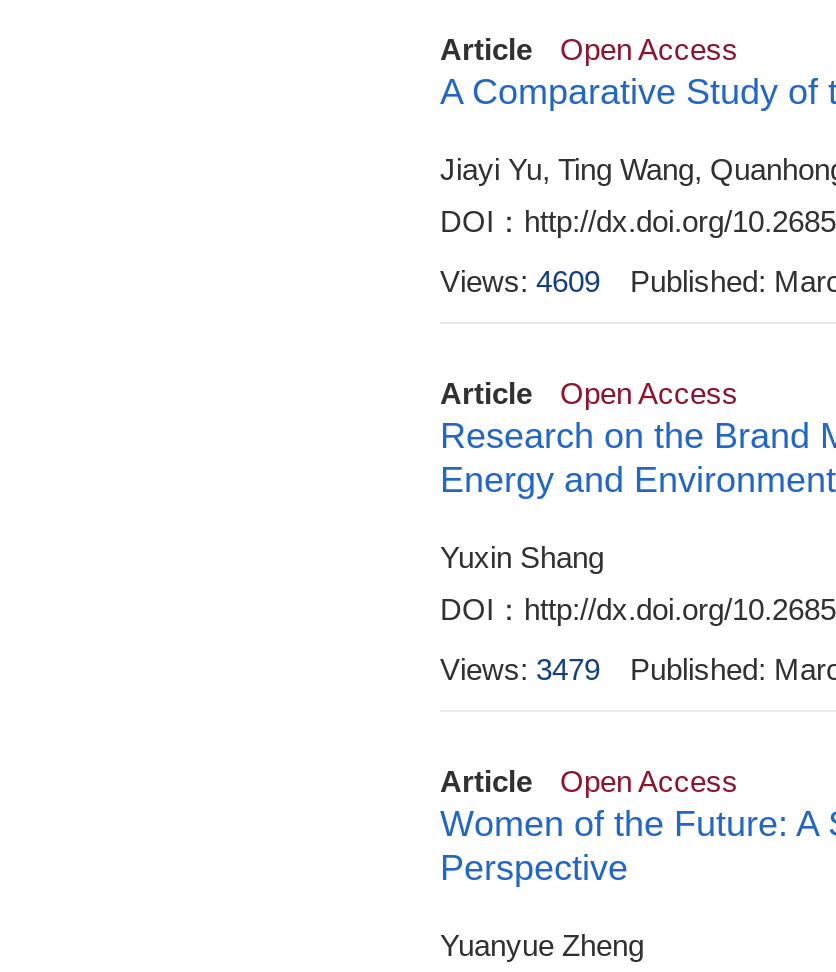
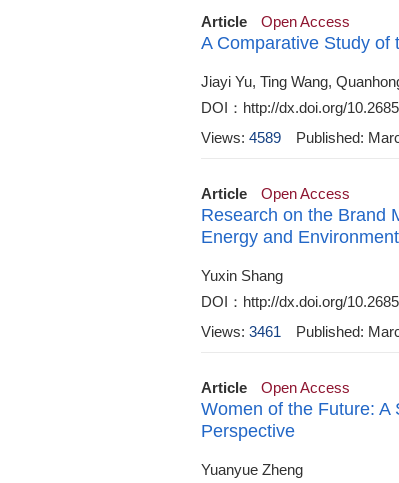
- Views: 4609
+ Views: 4589

- Views: 3479
+ Views: 3461
